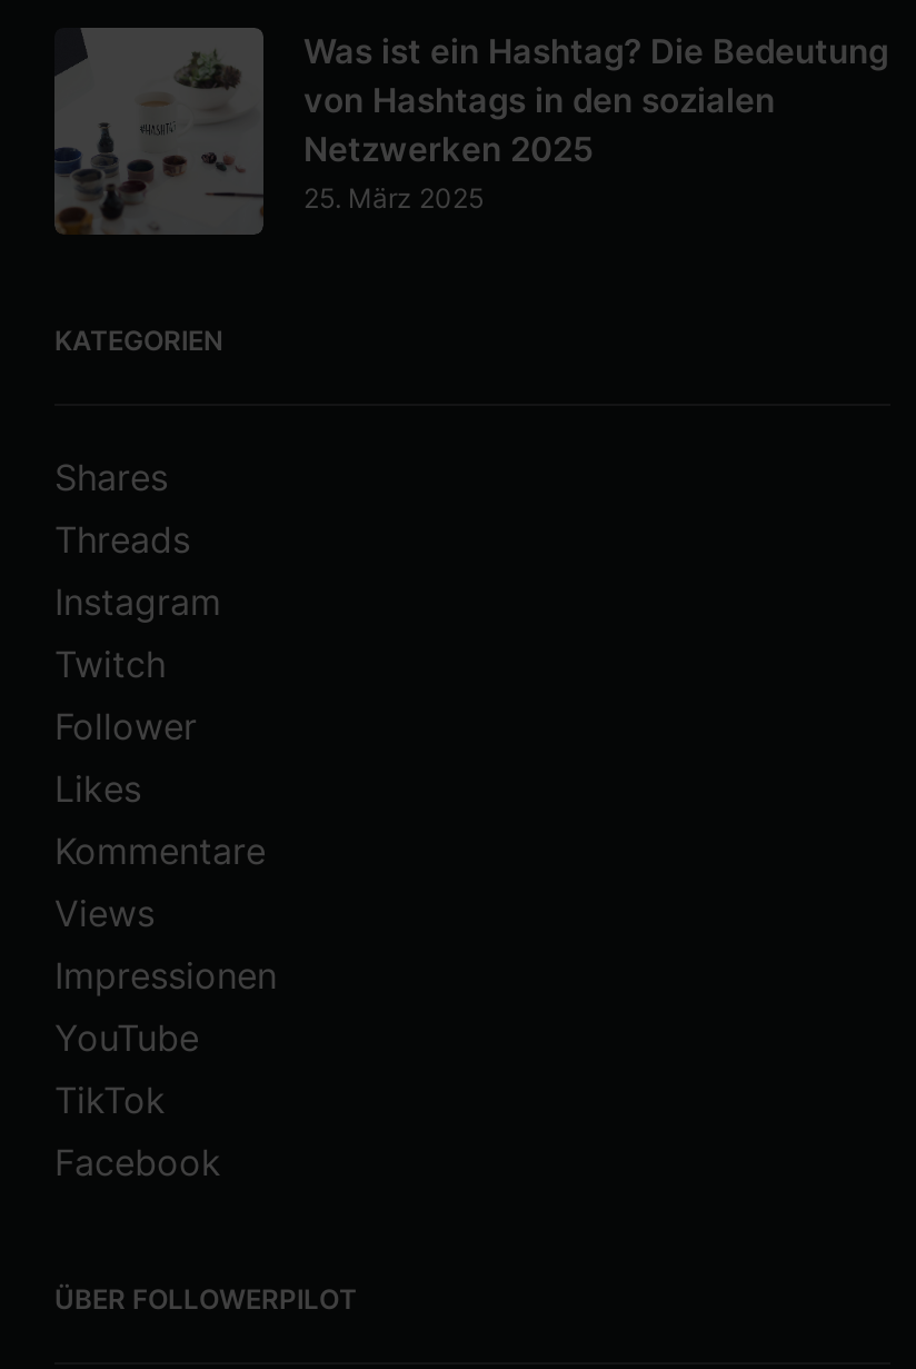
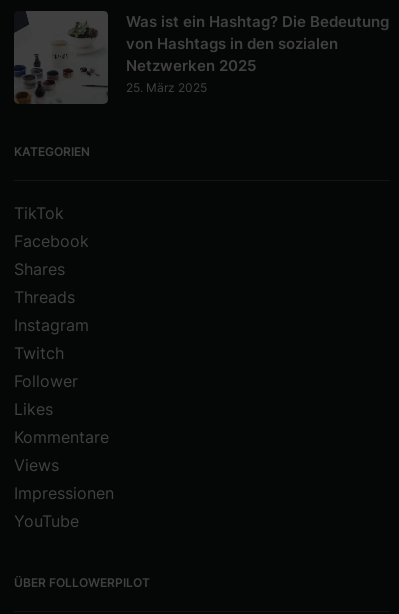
moved down: Shares | Threads | Instagram | ... | Impressionen | YouTube

moved up: TikTok | Facebook
